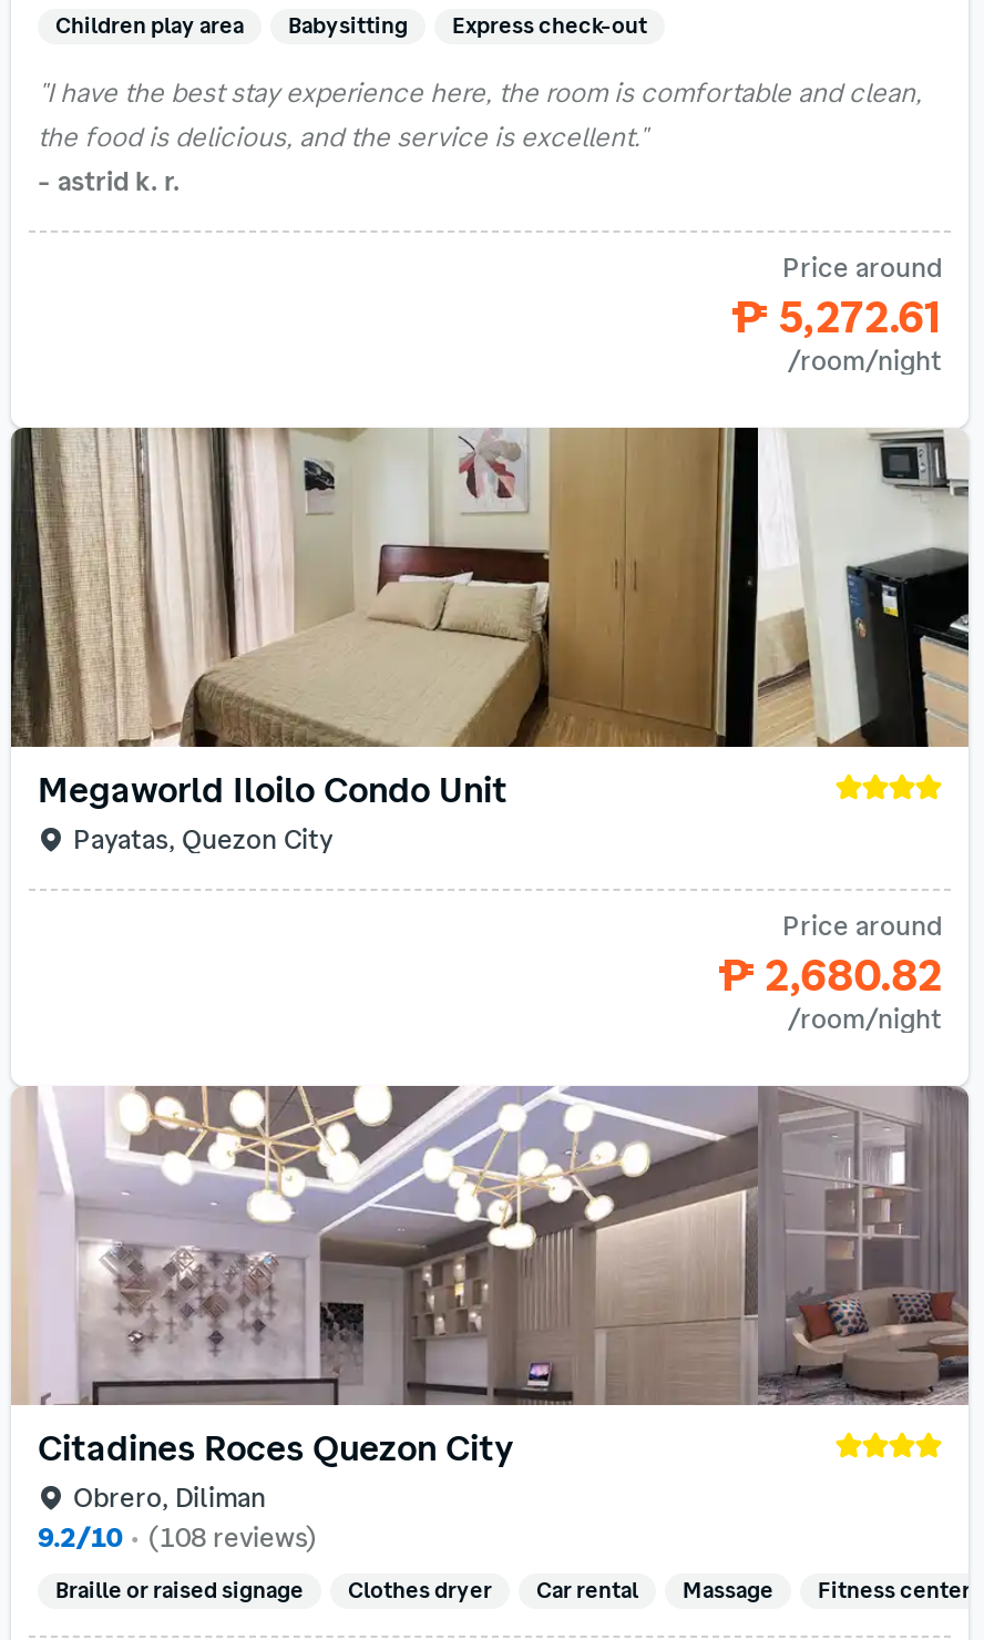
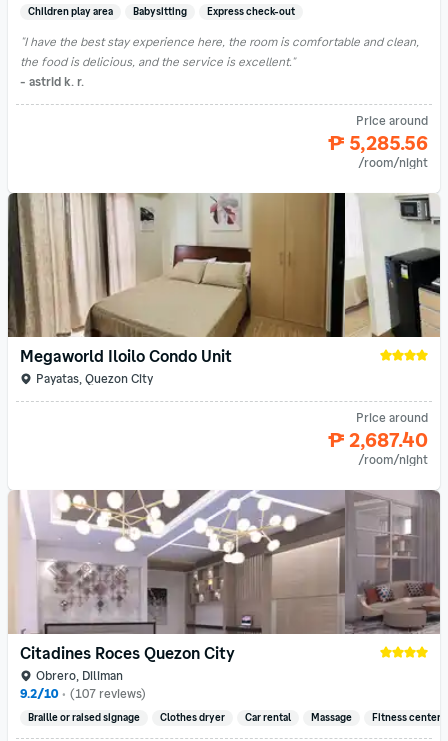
- ₱ 5,272.61
+ ₱ 5,285.56

- ₱ 2,680.82
+ ₱ 2,687.40

- 9.2/10 • (108 reviews)
+ 9.2/10 • (107 reviews)
